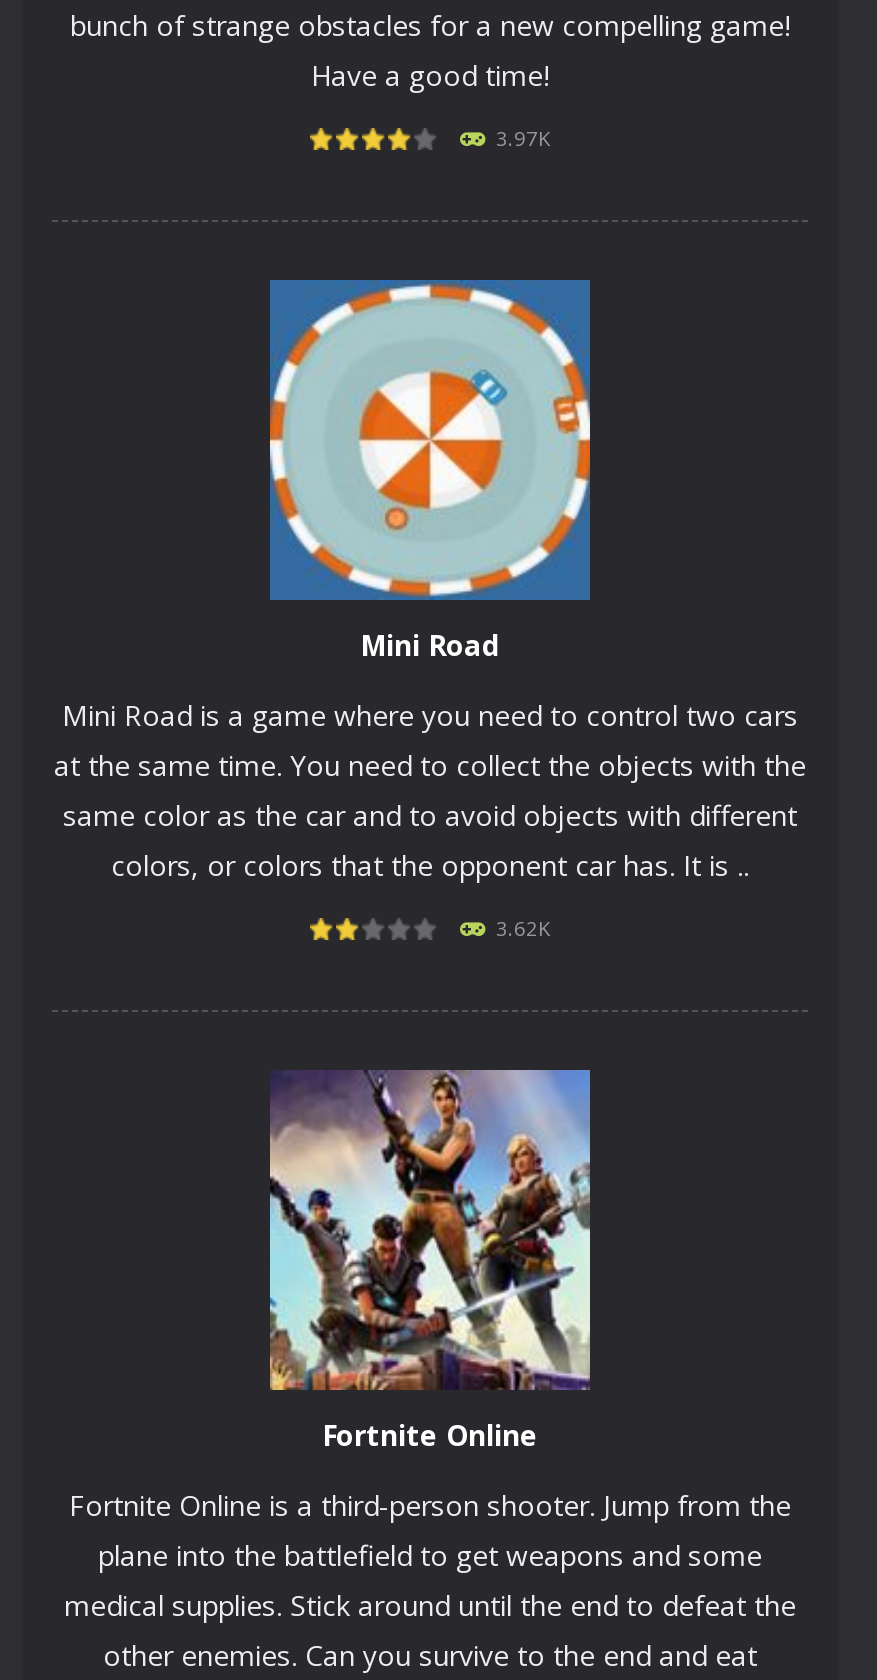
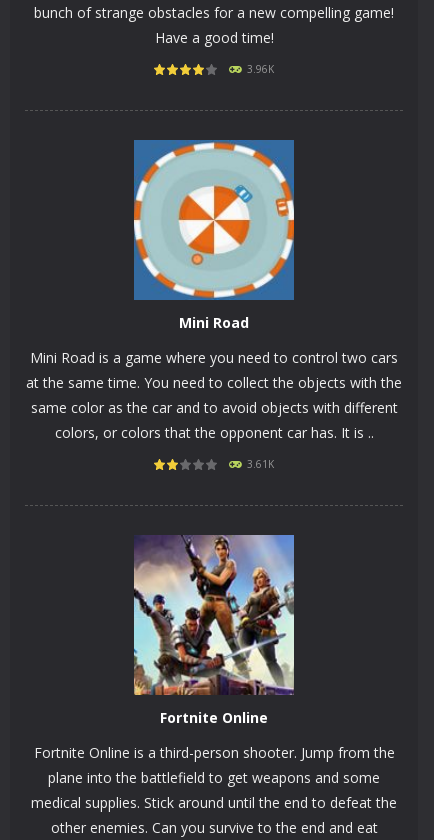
- 3.97K
+ 3.96K

- 3.62K
+ 3.61K
